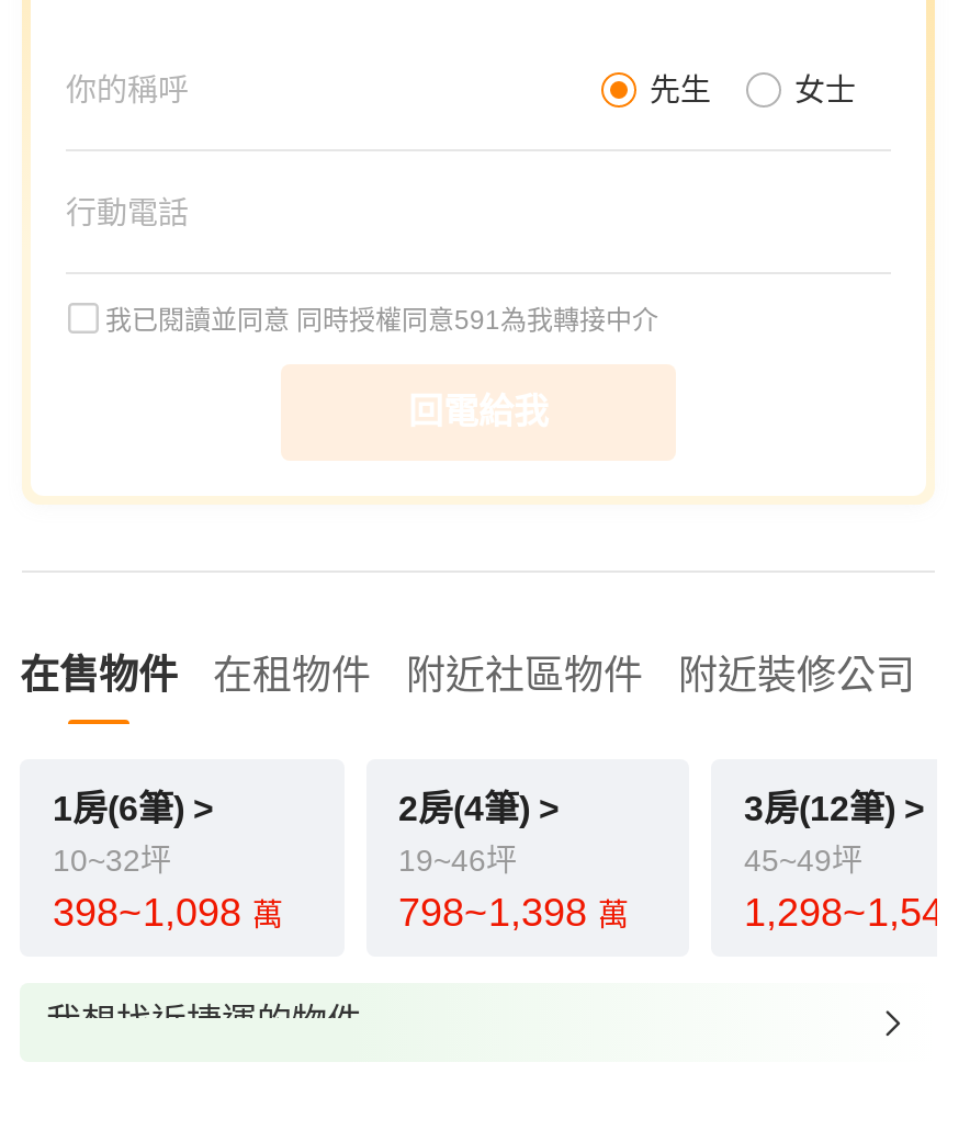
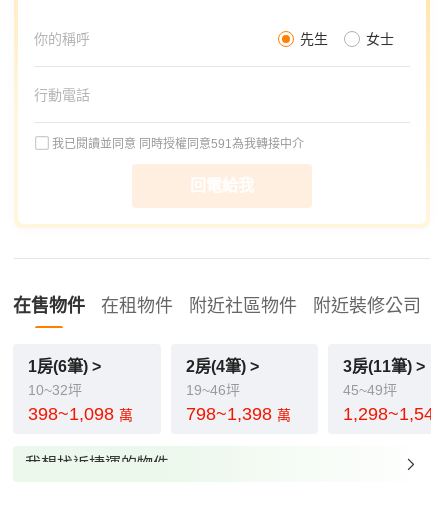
- 3房(12筆) >
+ 3房(11筆) >
